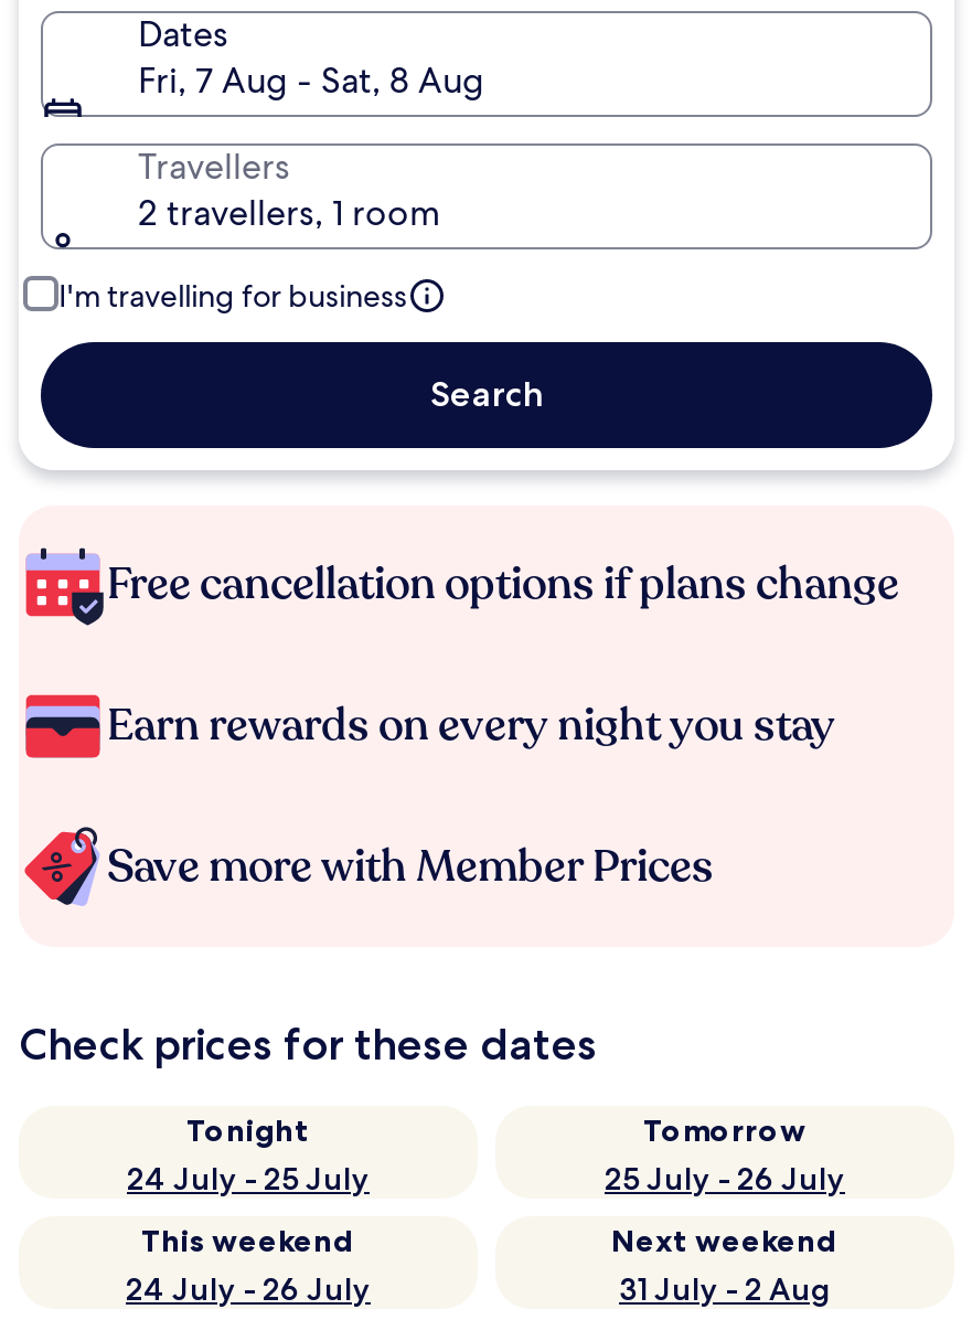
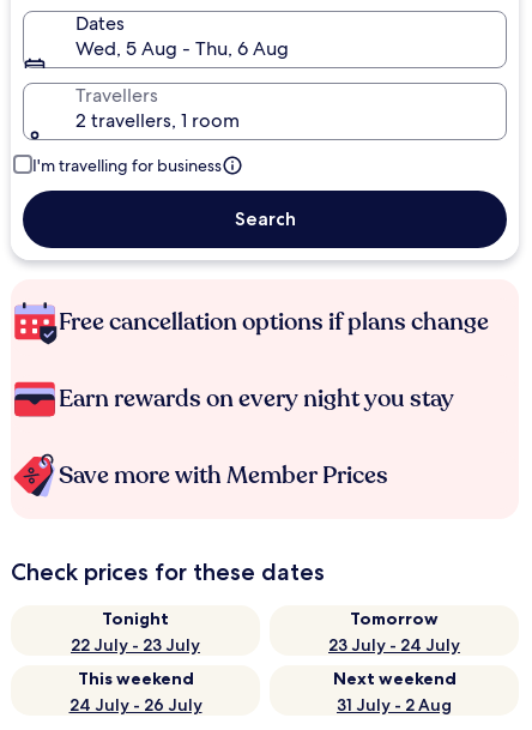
- Fri, 7 Aug - Sat, 8 Aug
+ Wed, 5 Aug - Thu, 6 Aug

- 24 July - 25 July
+ 22 July - 23 July

- 25 July - 26 July
+ 23 July - 24 July
